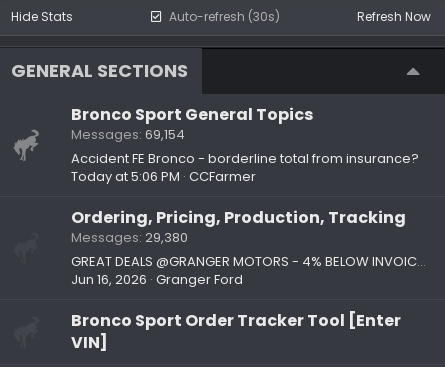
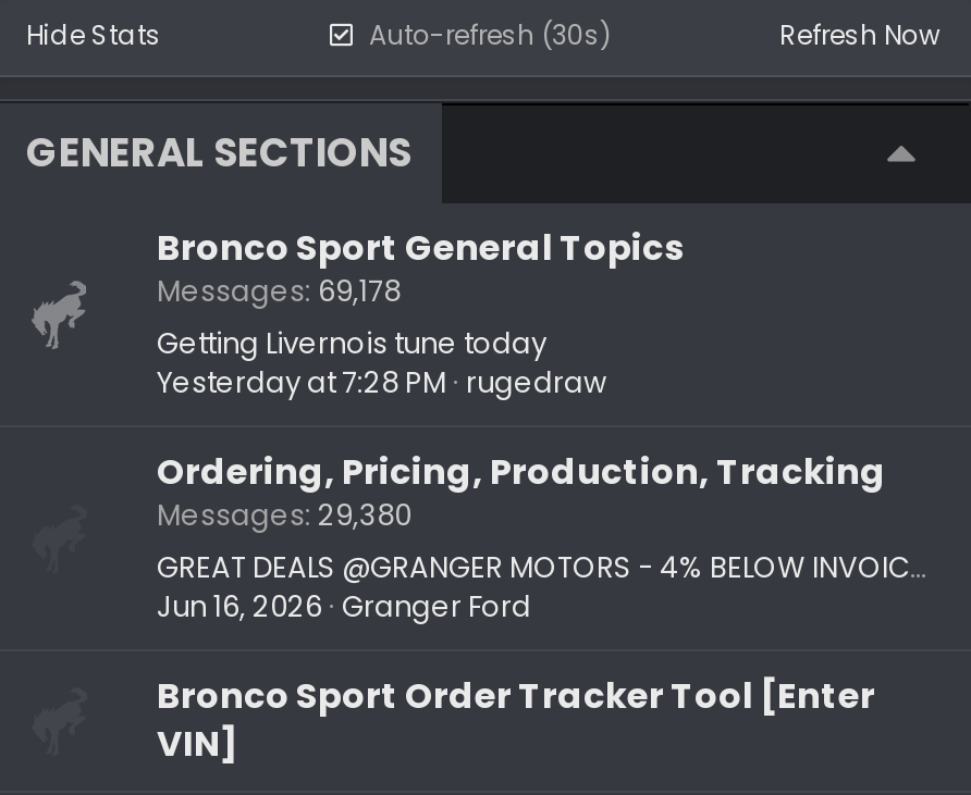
- Messages 69,154
- Accident FE Bronco - borderline total from insurance?
- Today at 5:06 PM CCFarmer
+ Messages 69,178
+ Getting Livernois tune today
+ Yesterday at 7:28 PM rugedraw
